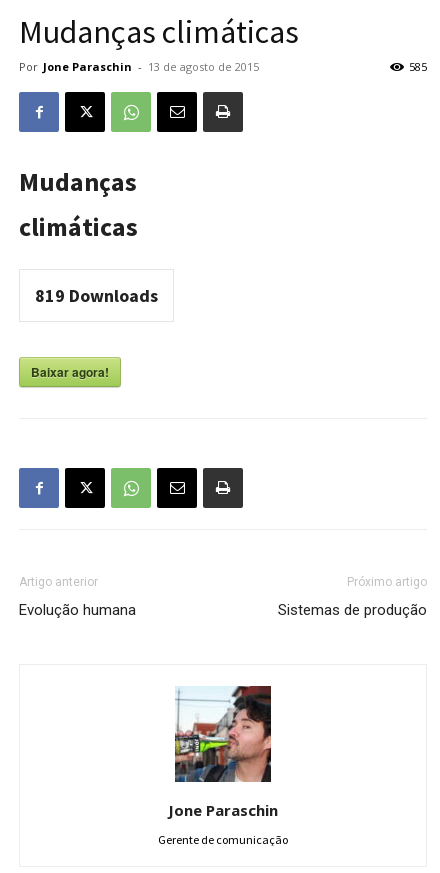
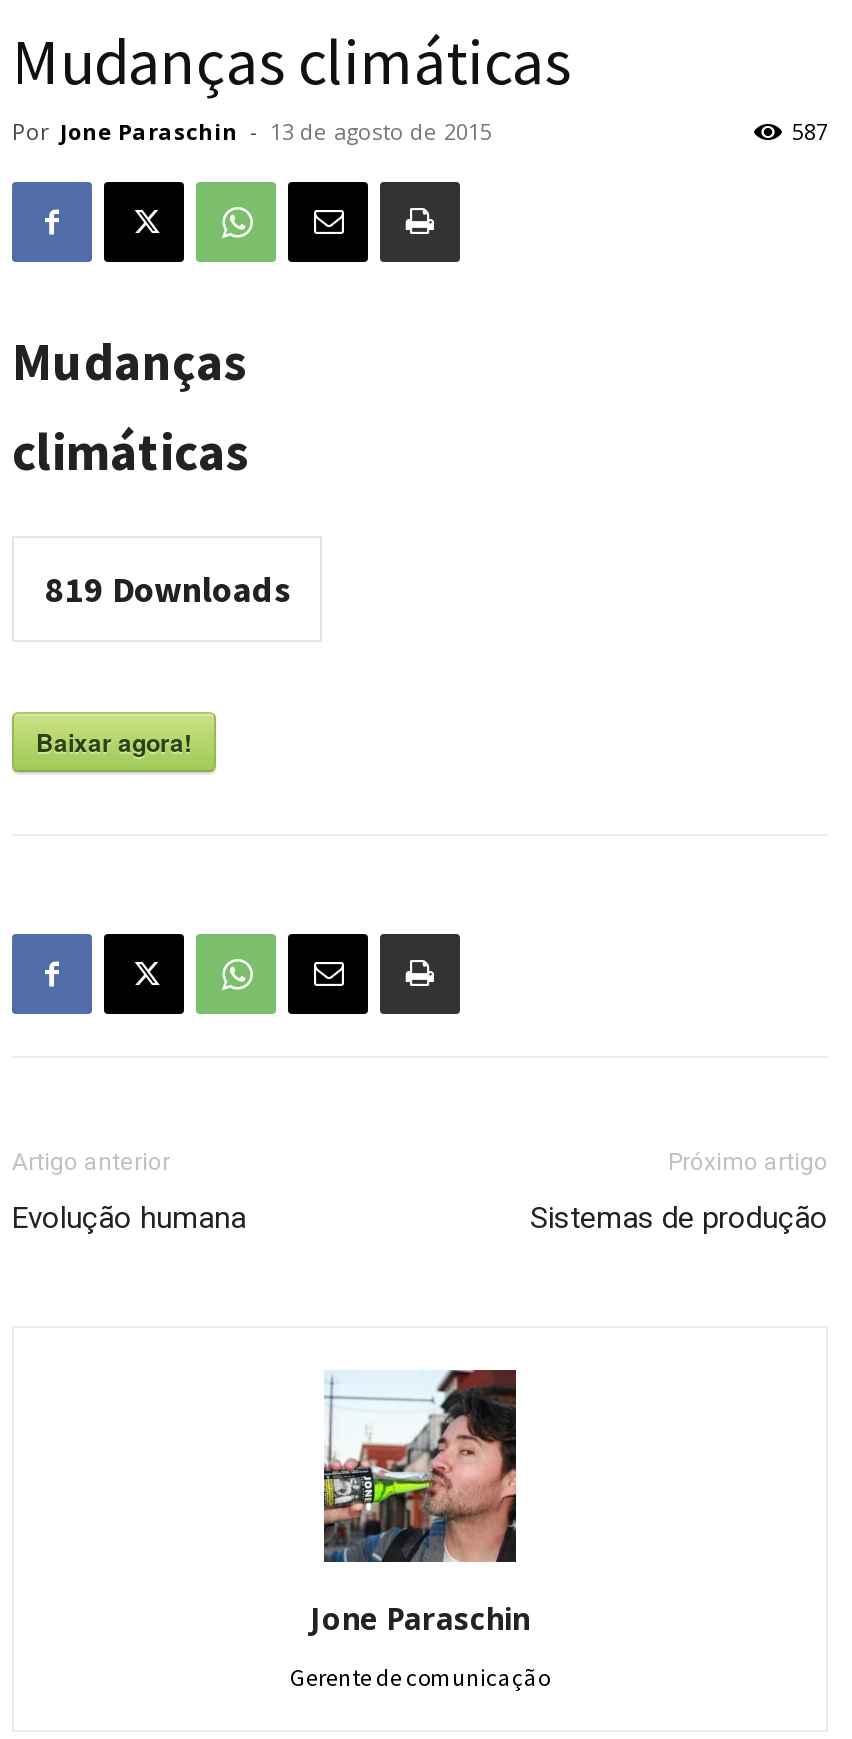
- 585
+ 587
